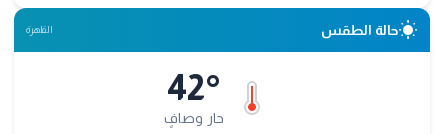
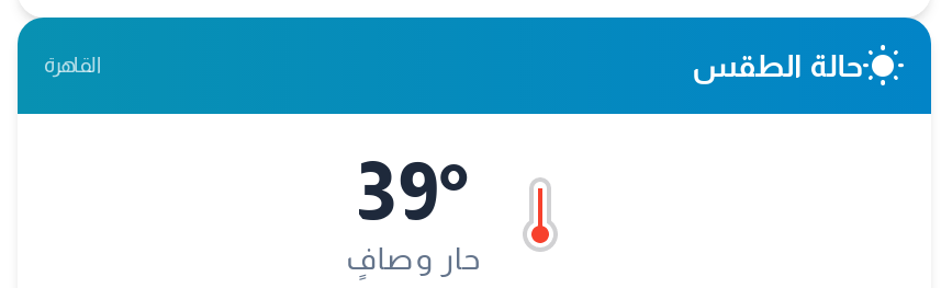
- 42°
+ 39°
